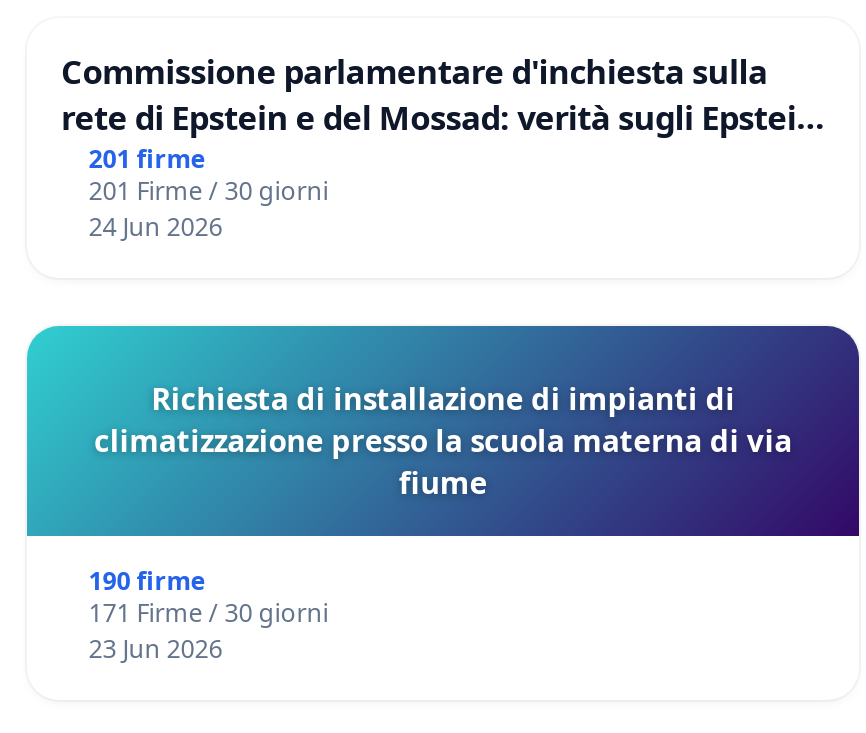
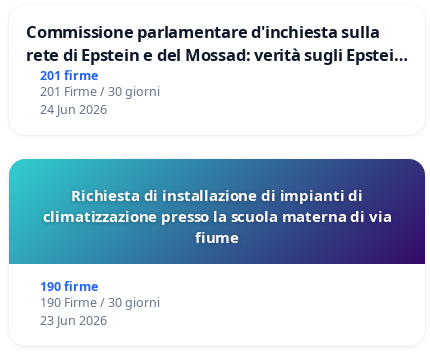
- 171 Firme / 30 giorni
+ 190 Firme / 30 giorni
